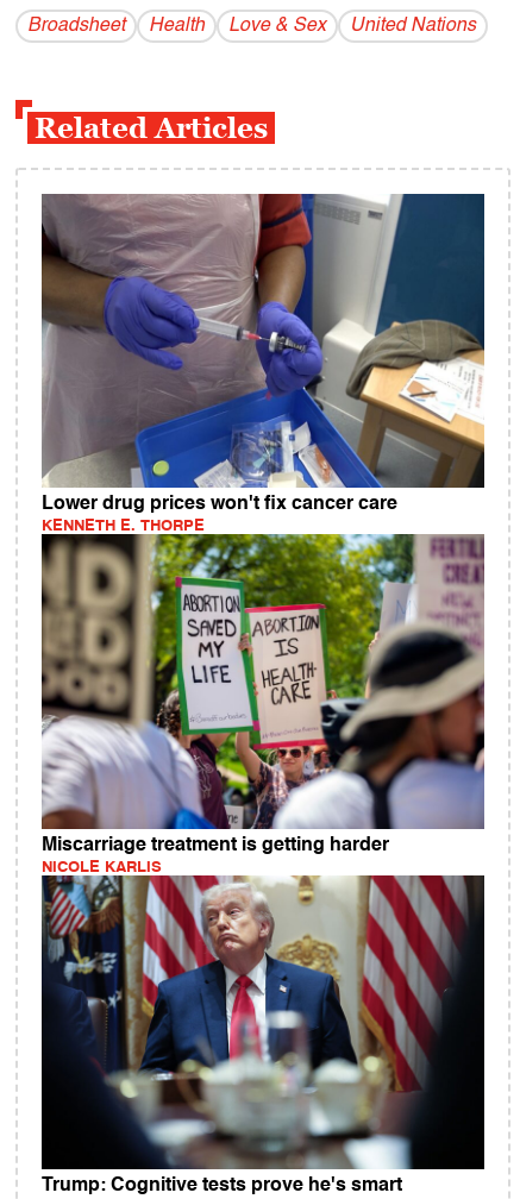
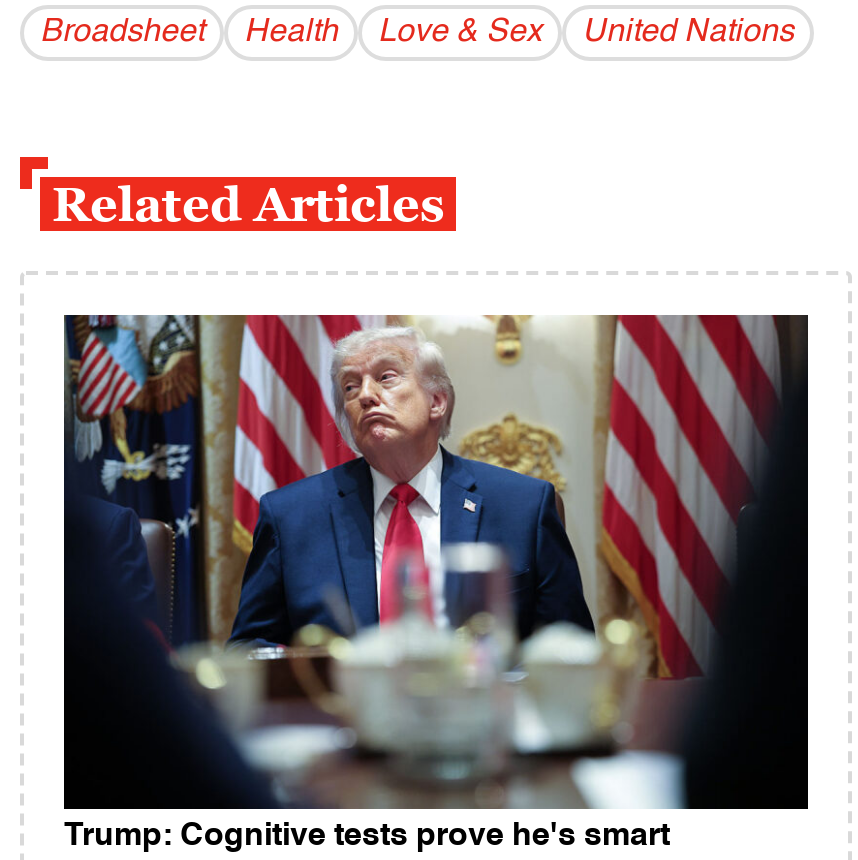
- [image]
- Lower drug prices won't fix cancer care
- KENNETH E. THORPE

- [image]
- Miscarriage treatment is getting harder
- NICOLE KARLIS
